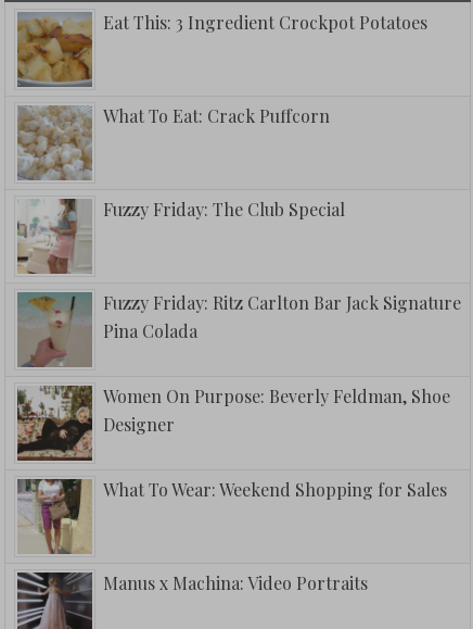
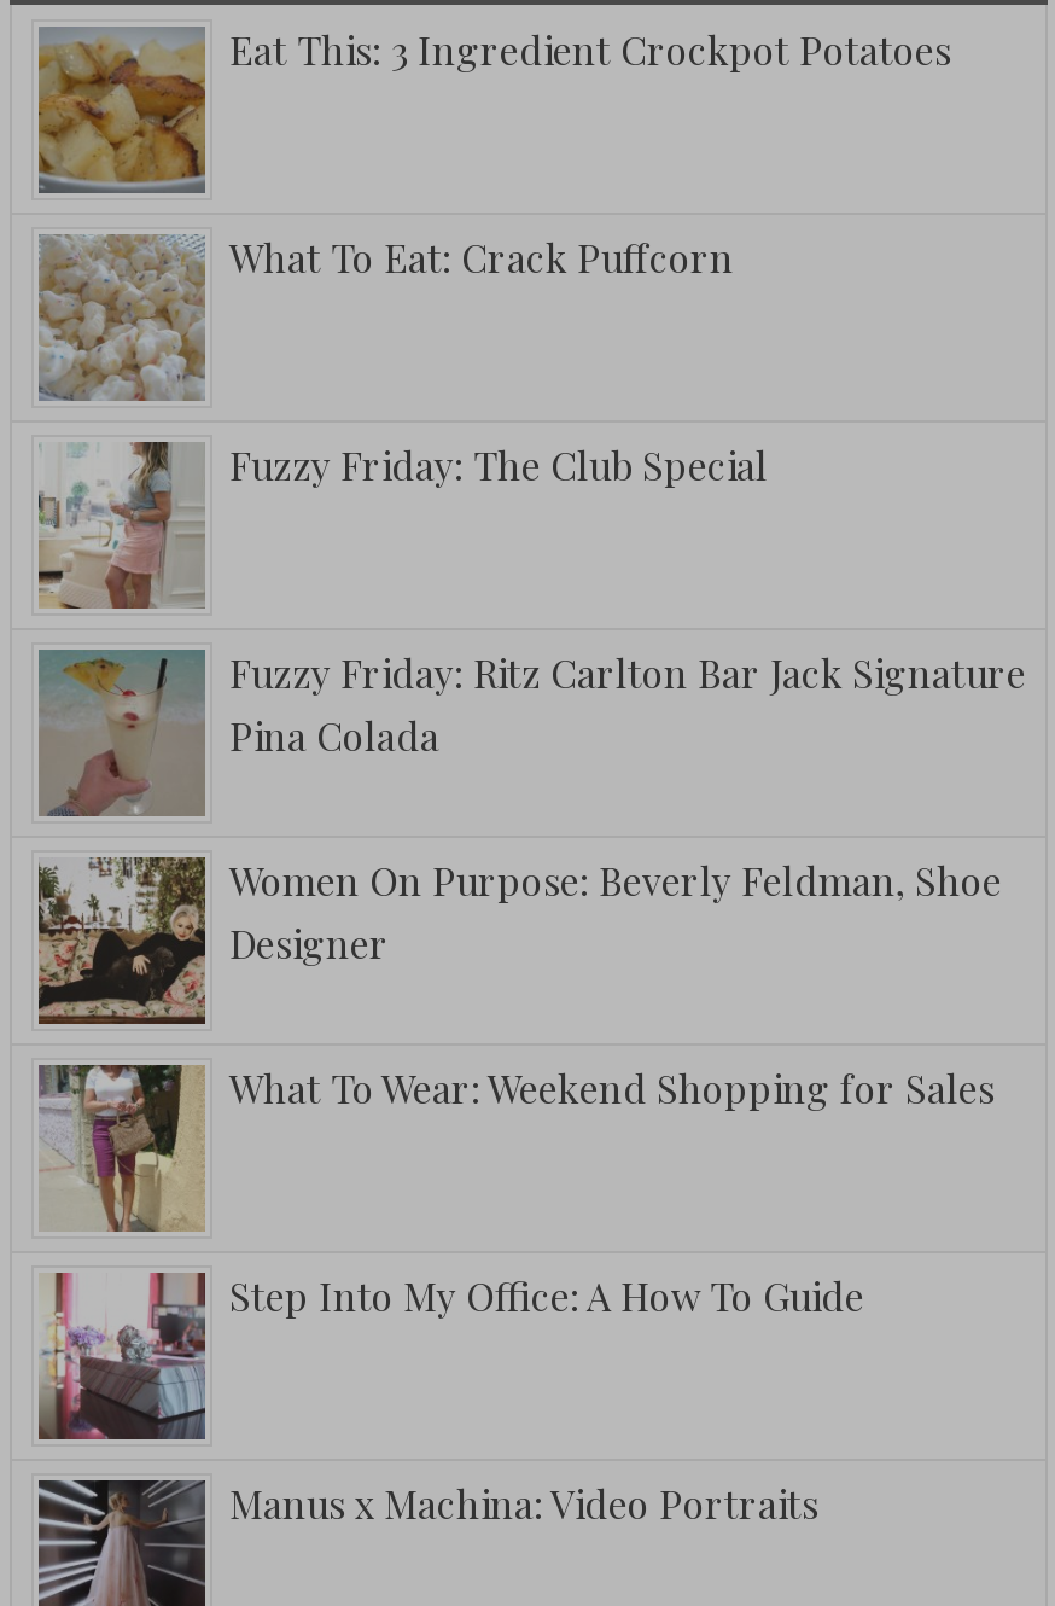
+ [image]
+ Step Into My Office: A How To Guide
